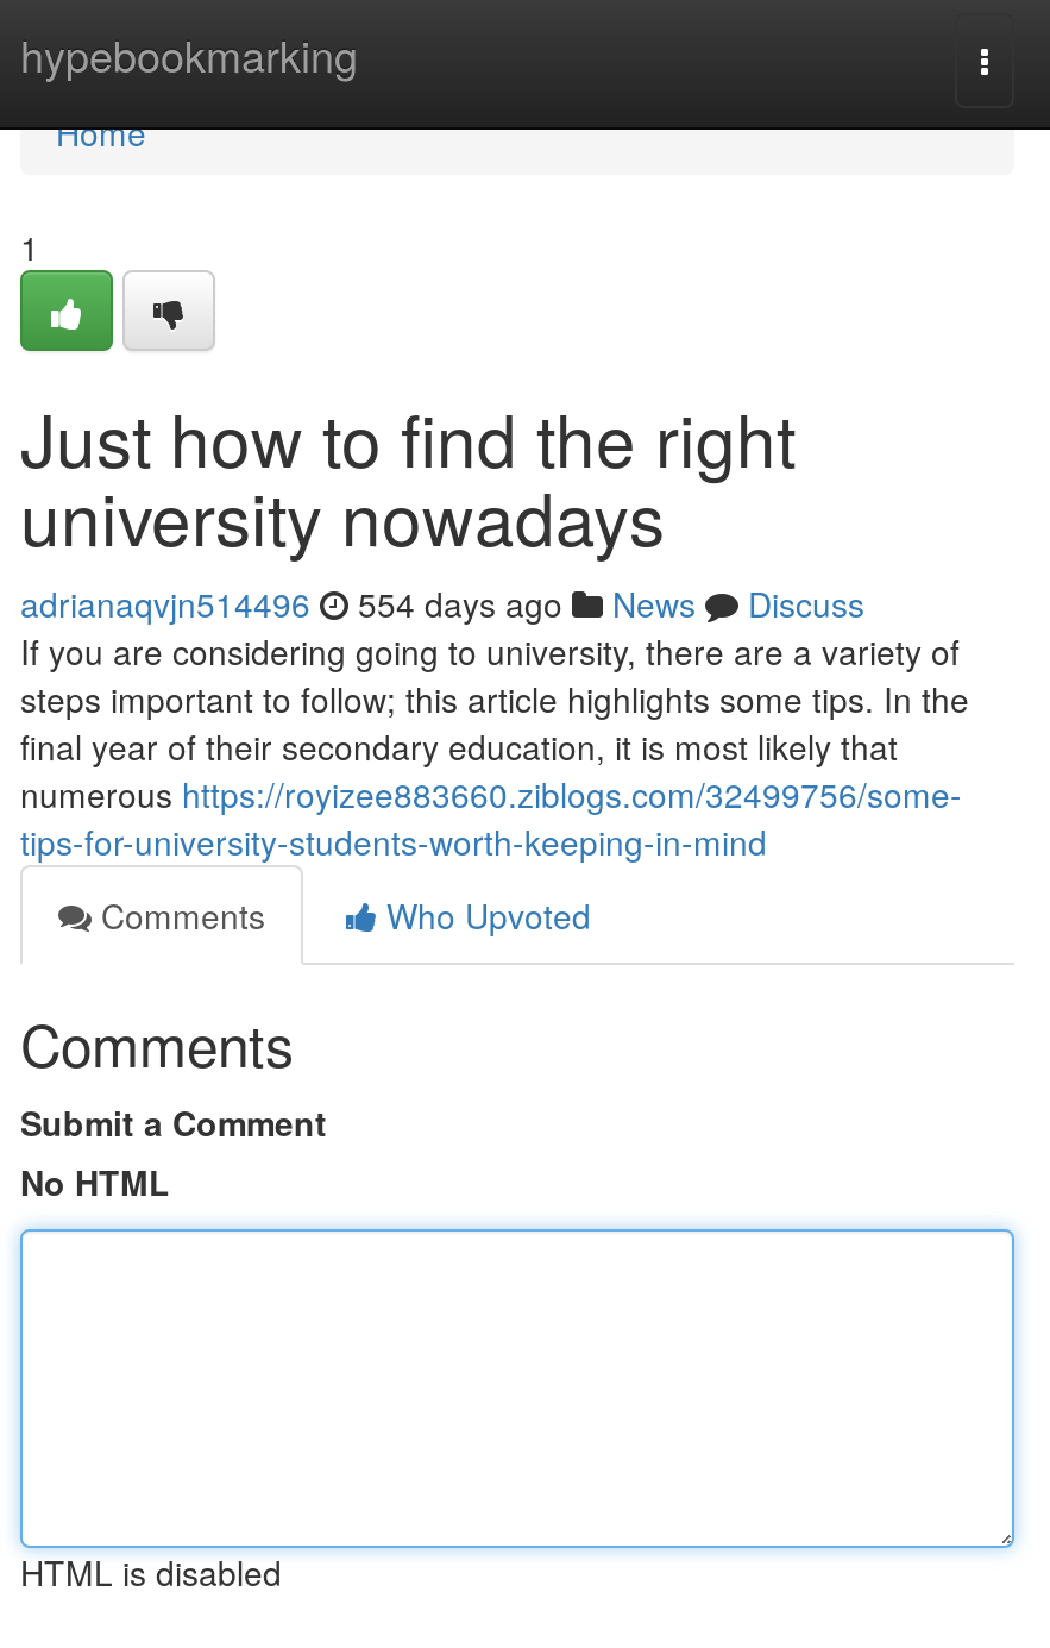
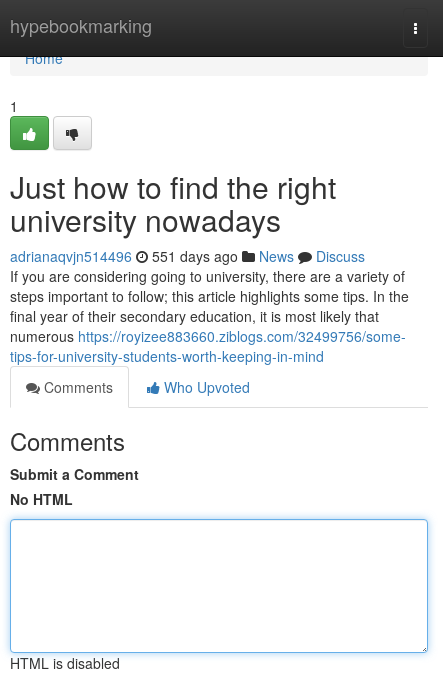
- adrianaqvjn514496 554 days ago News Discuss
+ adrianaqvjn514496 551 days ago News Discuss
